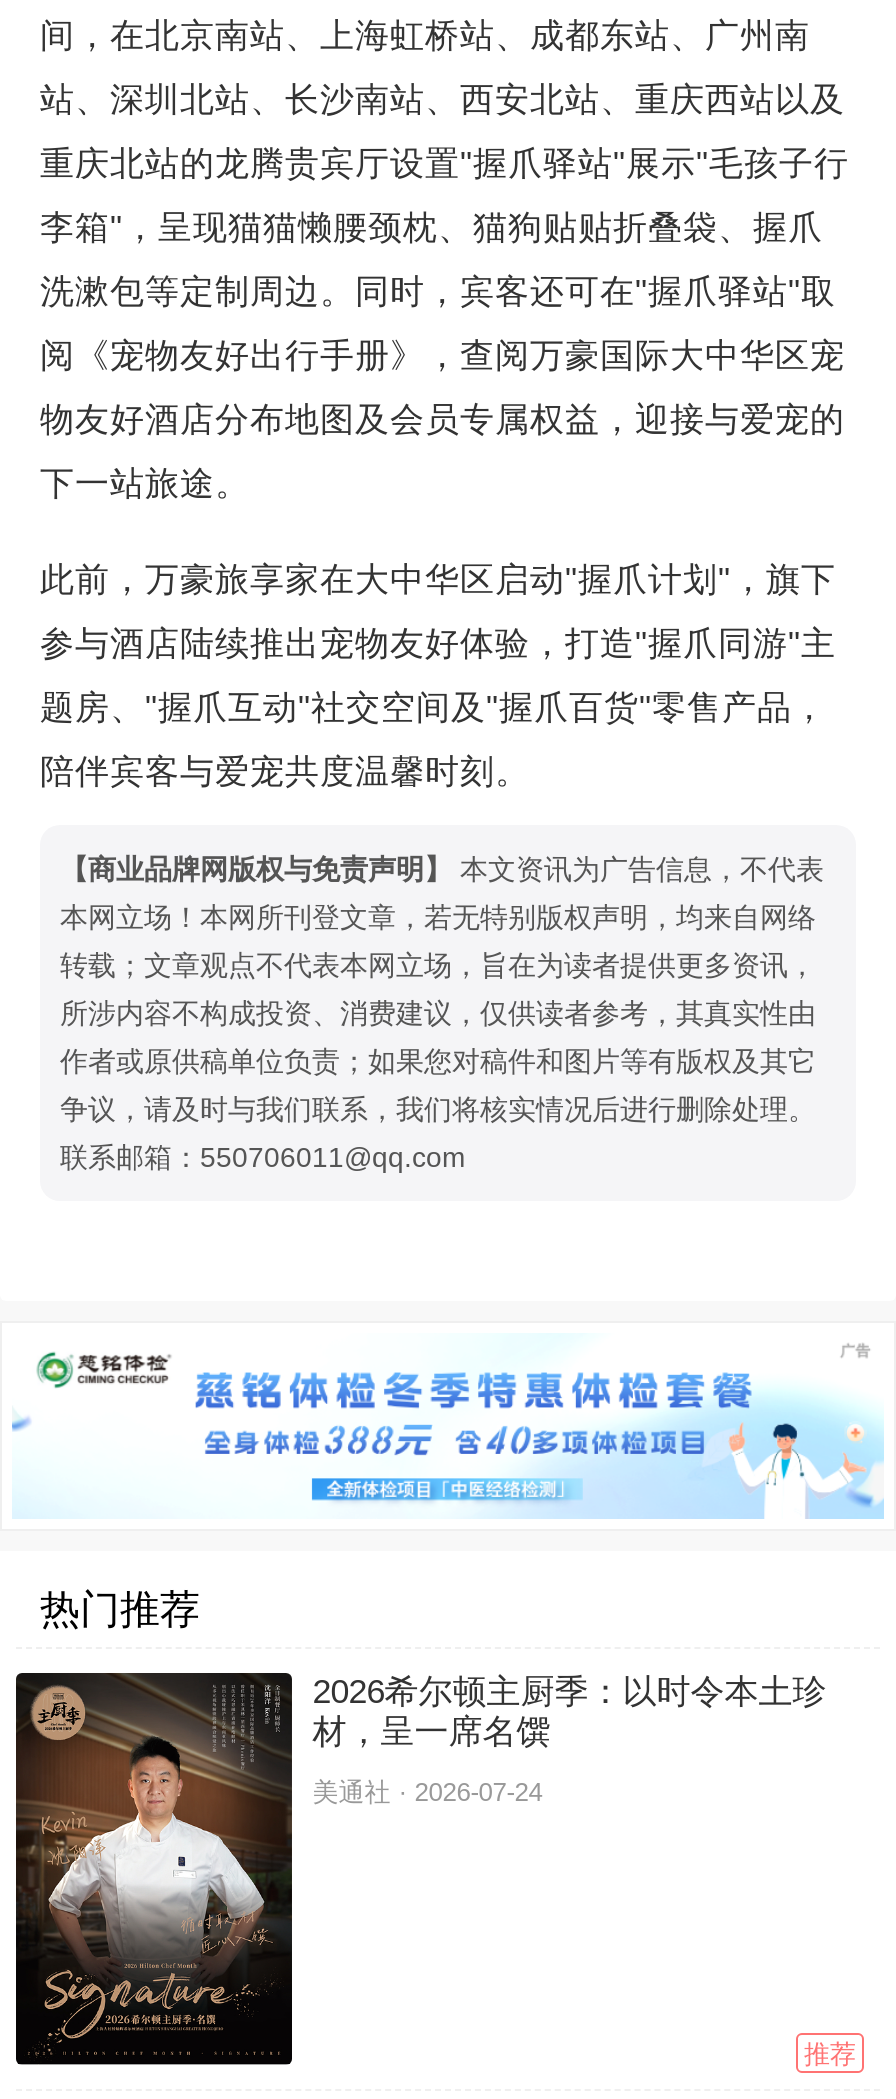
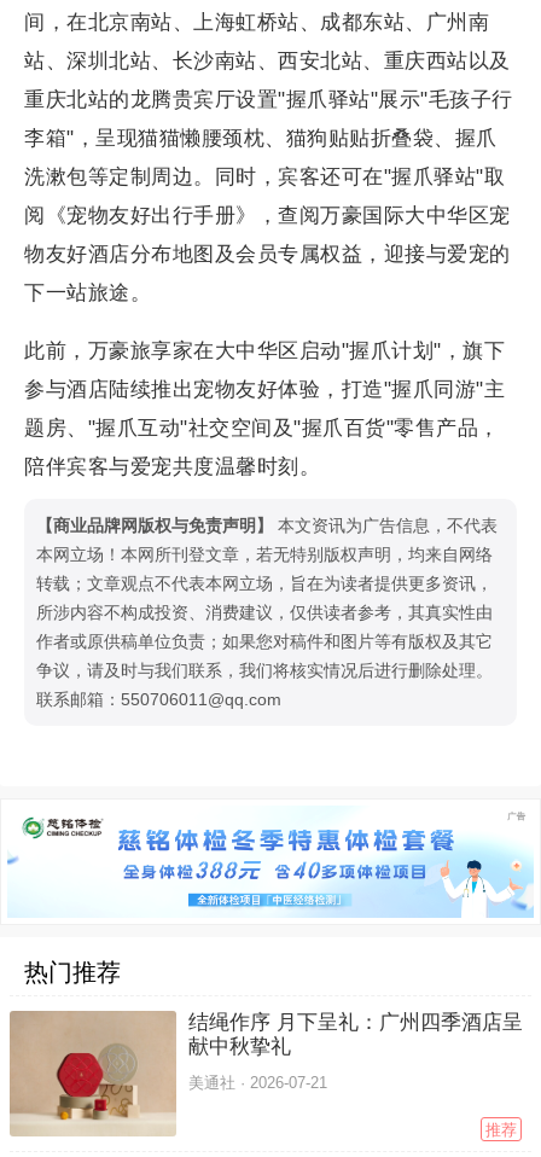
- [image]
- 2026希尔顿主厨季：以时令本土珍
- 材，呈一席名馔
+ [image]
+ 结绳作序 月下呈礼：广州四季酒店呈
+ 献中秋挚礼

- 美通社 · 2026-07-24
+ 美通社 · 2026-07-21
